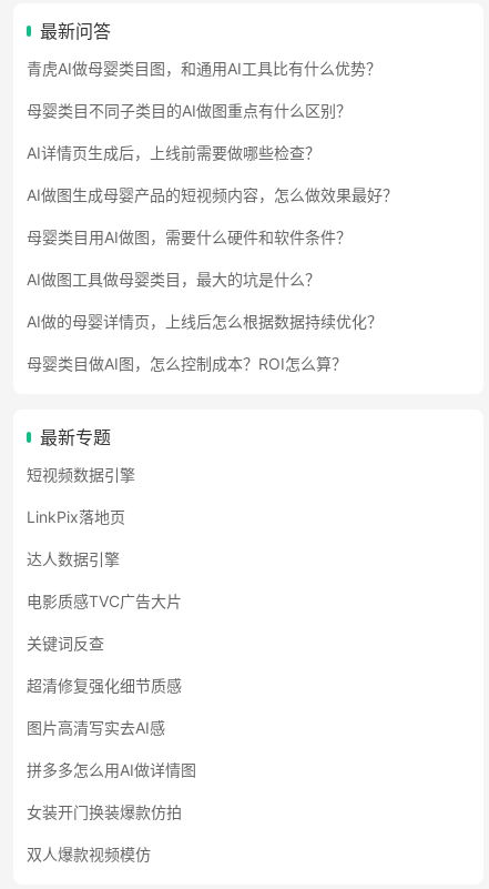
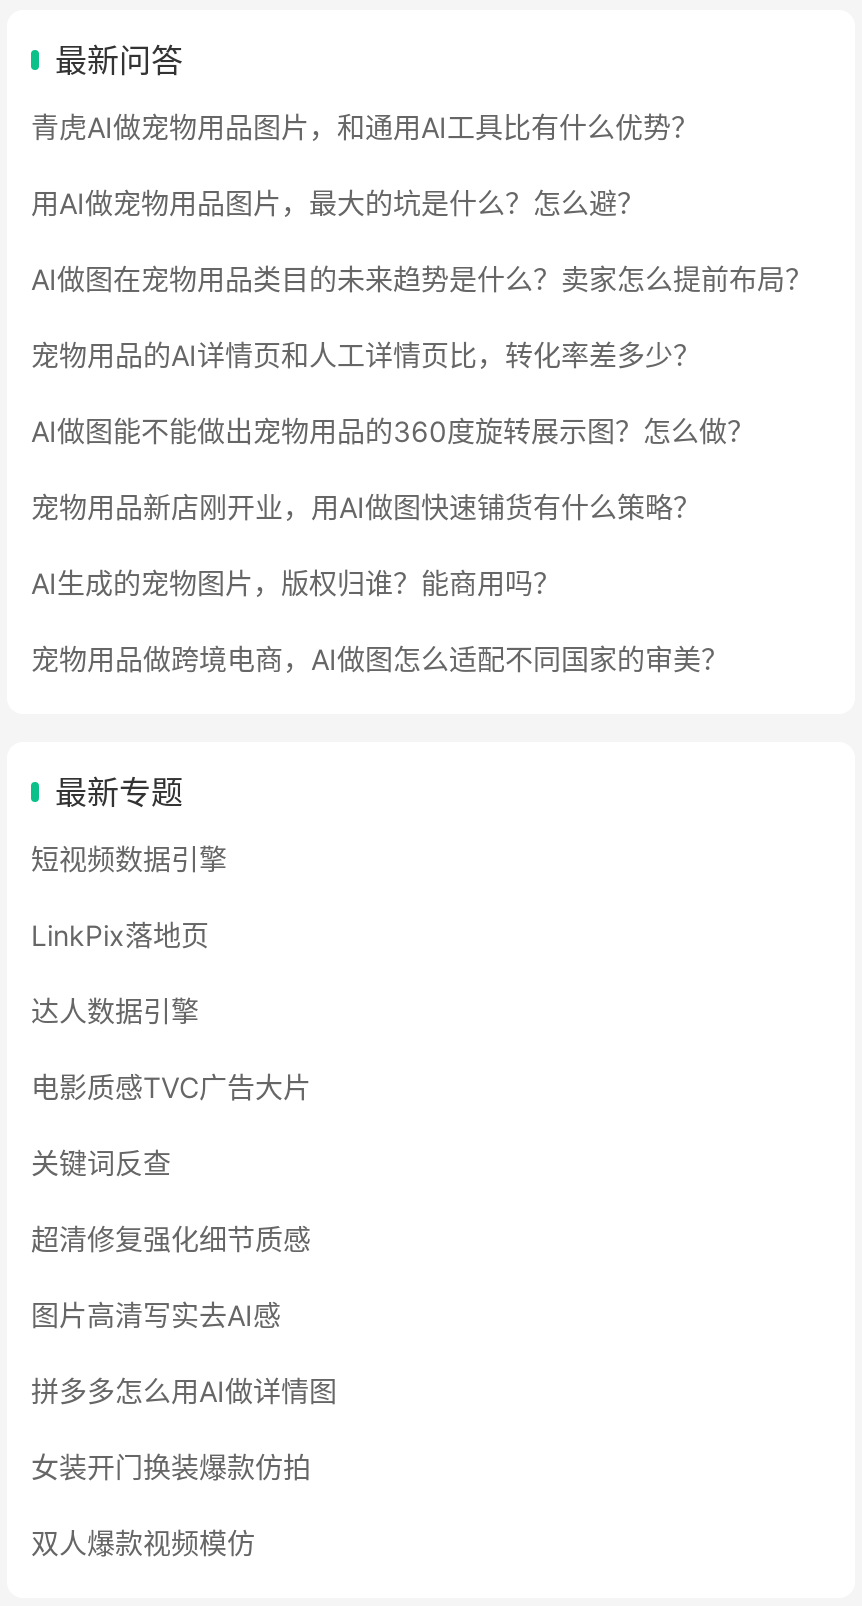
- 青虎AI做母婴类目图，和通用AI工具比有什么优势？
+ 青虎AI做宠物用品图片，和通用AI工具比有什么优势？

- 母婴类目不同子类目的AI做图重点有什么区别？
+ 用AI做宠物用品图片，最大的坑是什么？怎么避？

- AI详情页生成后，上线前需要做哪些检查？
+ AI做图在宠物用品类目的未来趋势是什么？卖家怎么提前布局？

- AI做图生成母婴产品的短视频内容，怎么做效果最好？
+ 宠物用品的AI详情页和人工详情页比，转化率差多少？

- 母婴类目用AI做图，需要什么硬件和软件条件？
+ AI做图能不能做出宠物用品的360度旋转展示图？怎么做？

- AI做图工具做母婴类目，最大的坑是什么？
+ 宠物用品新店刚开业，用AI做图快速铺货有什么策略？

- AI做的母婴详情页，上线后怎么根据数据持续优化？
+ AI生成的宠物图片，版权归谁？能商用吗？

- 母婴类目做AI图，怎么控制成本？ROI怎么算？
+ 宠物用品做跨境电商，AI做图怎么适配不同国家的审美？
